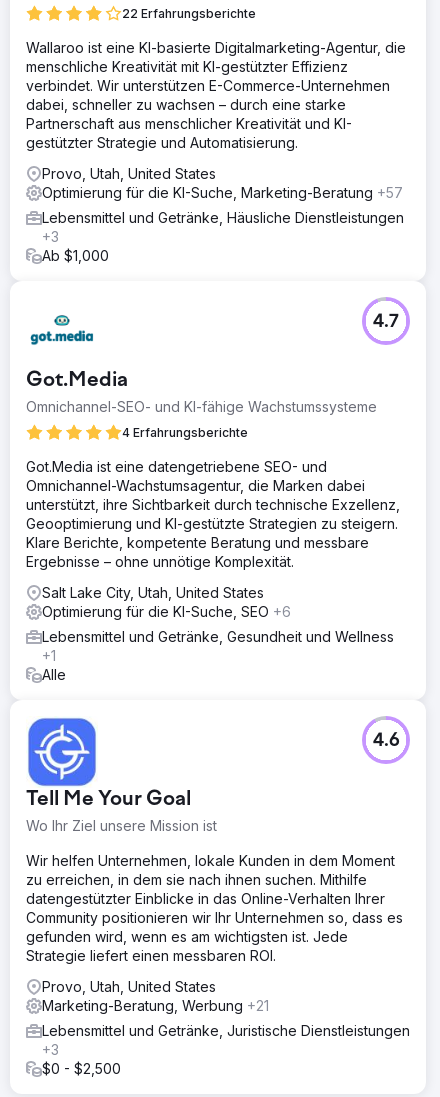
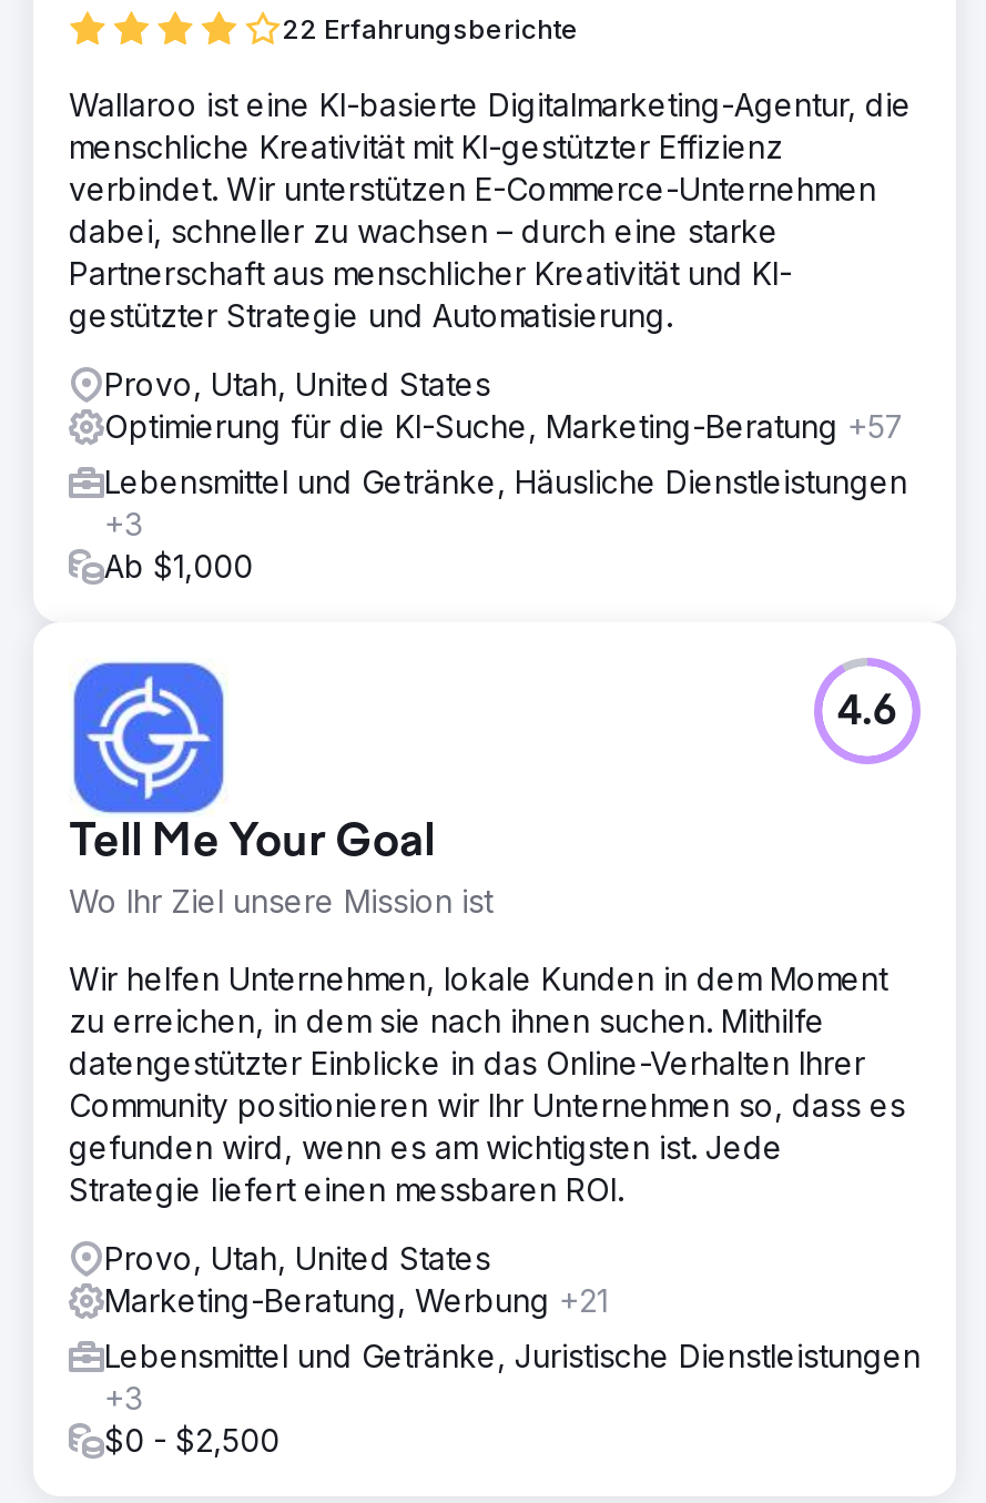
- [image]
- Got.Media
- Omnichannel-SEO- und KI-fähige Wachstumssysteme
- 4 Erfahrungsberichte

- 4.7

- Got.Media ist eine datengetriebene SEO- und
- Omnichannel-Wachstumsagentur, die Marken dabei
- unterstützt, ihre Sichtbarkeit durch technische Exzellenz,
- Geooptimierung und KI-gestützte Strategien zu steigern.
- Klare Berichte, kompetente Beratung und messbare
- Ergebnisse – ohne unnötige Komplexität.
- Salt Lake City, Utah, United States
- Optimierung für die KI-Suche, SEO +6
- Lebensmittel und Getränke, Gesundheit und Wellness
- +1
- Alle
